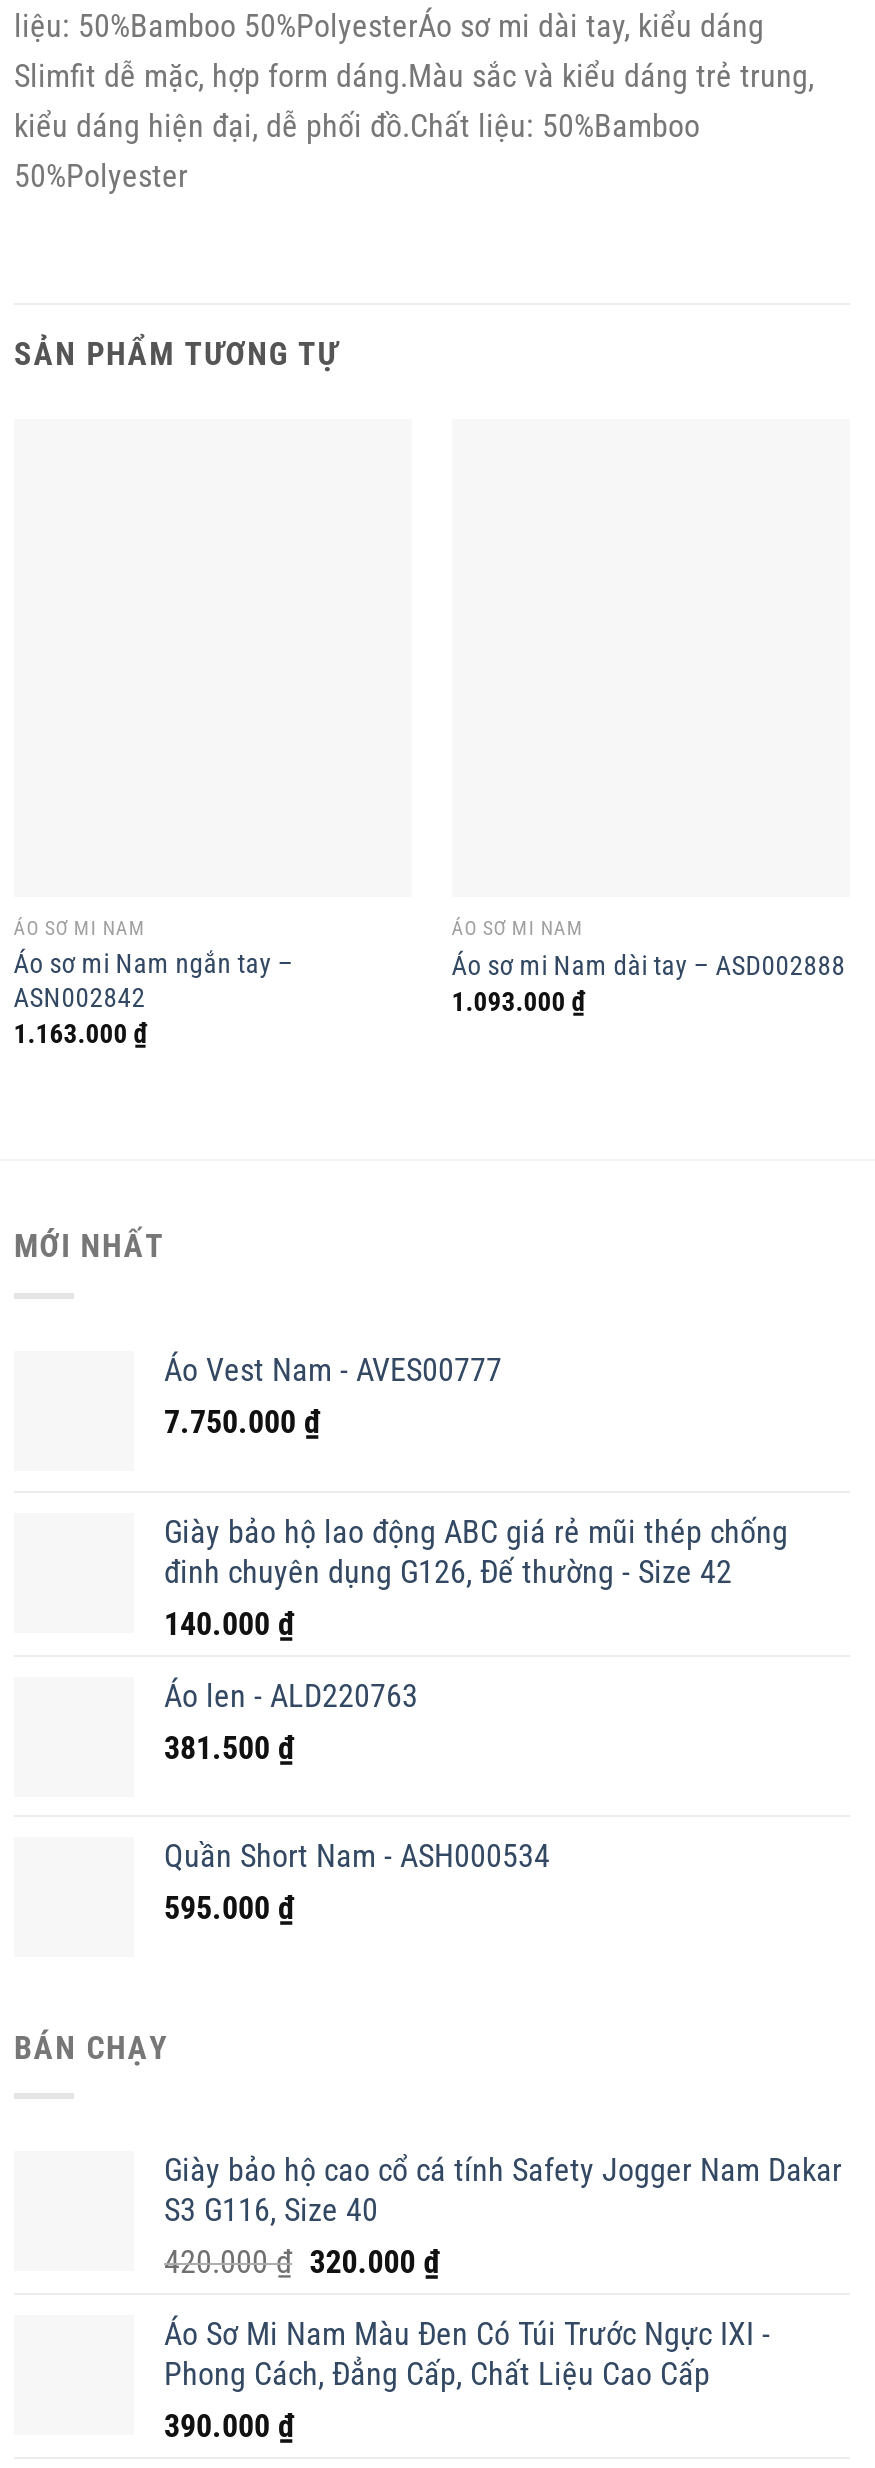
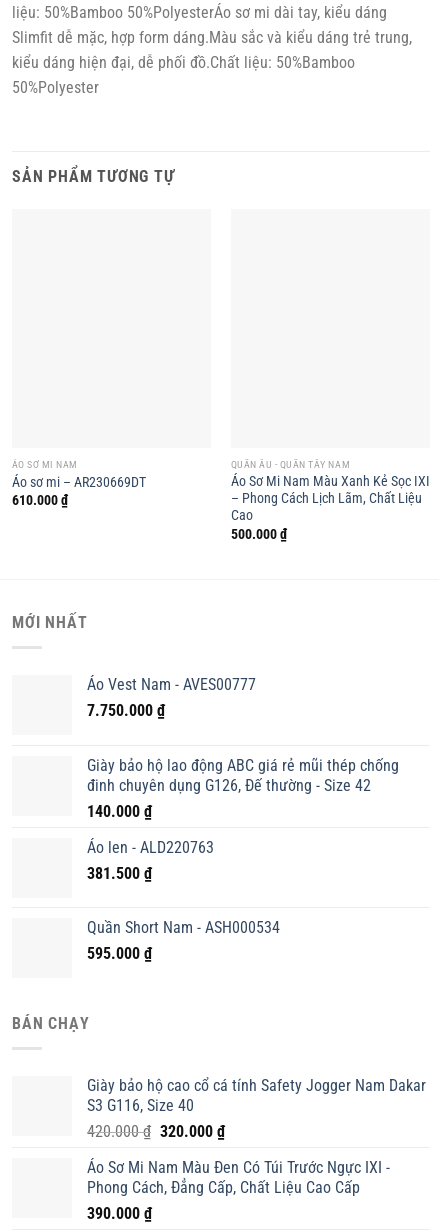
- ÁO SƠ MI NAM
- Áo sơ mi Nam dài tay – ASD002888
- 1.093.000 ₫
+ QUẦN ÂU - QUẦN TÂY NAM
+ Áo Sơ Mi Nam Màu Xanh Kẻ Sọc IXI
+ – Phong Cách Lịch Lãm, Chất Liệu
+ Cao
+ 500.000 ₫

- Áo sơ mi Nam ngắn tay –
- ASN002842
- 1.163.000 ₫
+ Áo sơ mi – AR230669DT
+ 610.000 ₫
